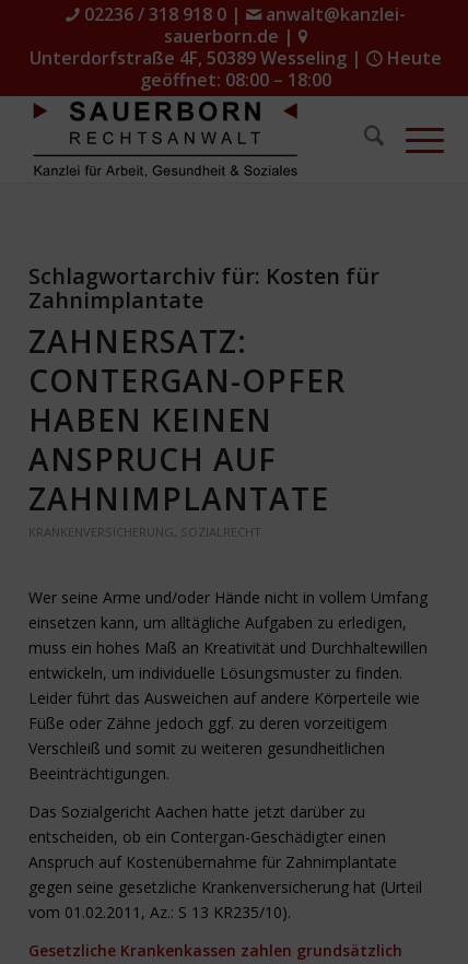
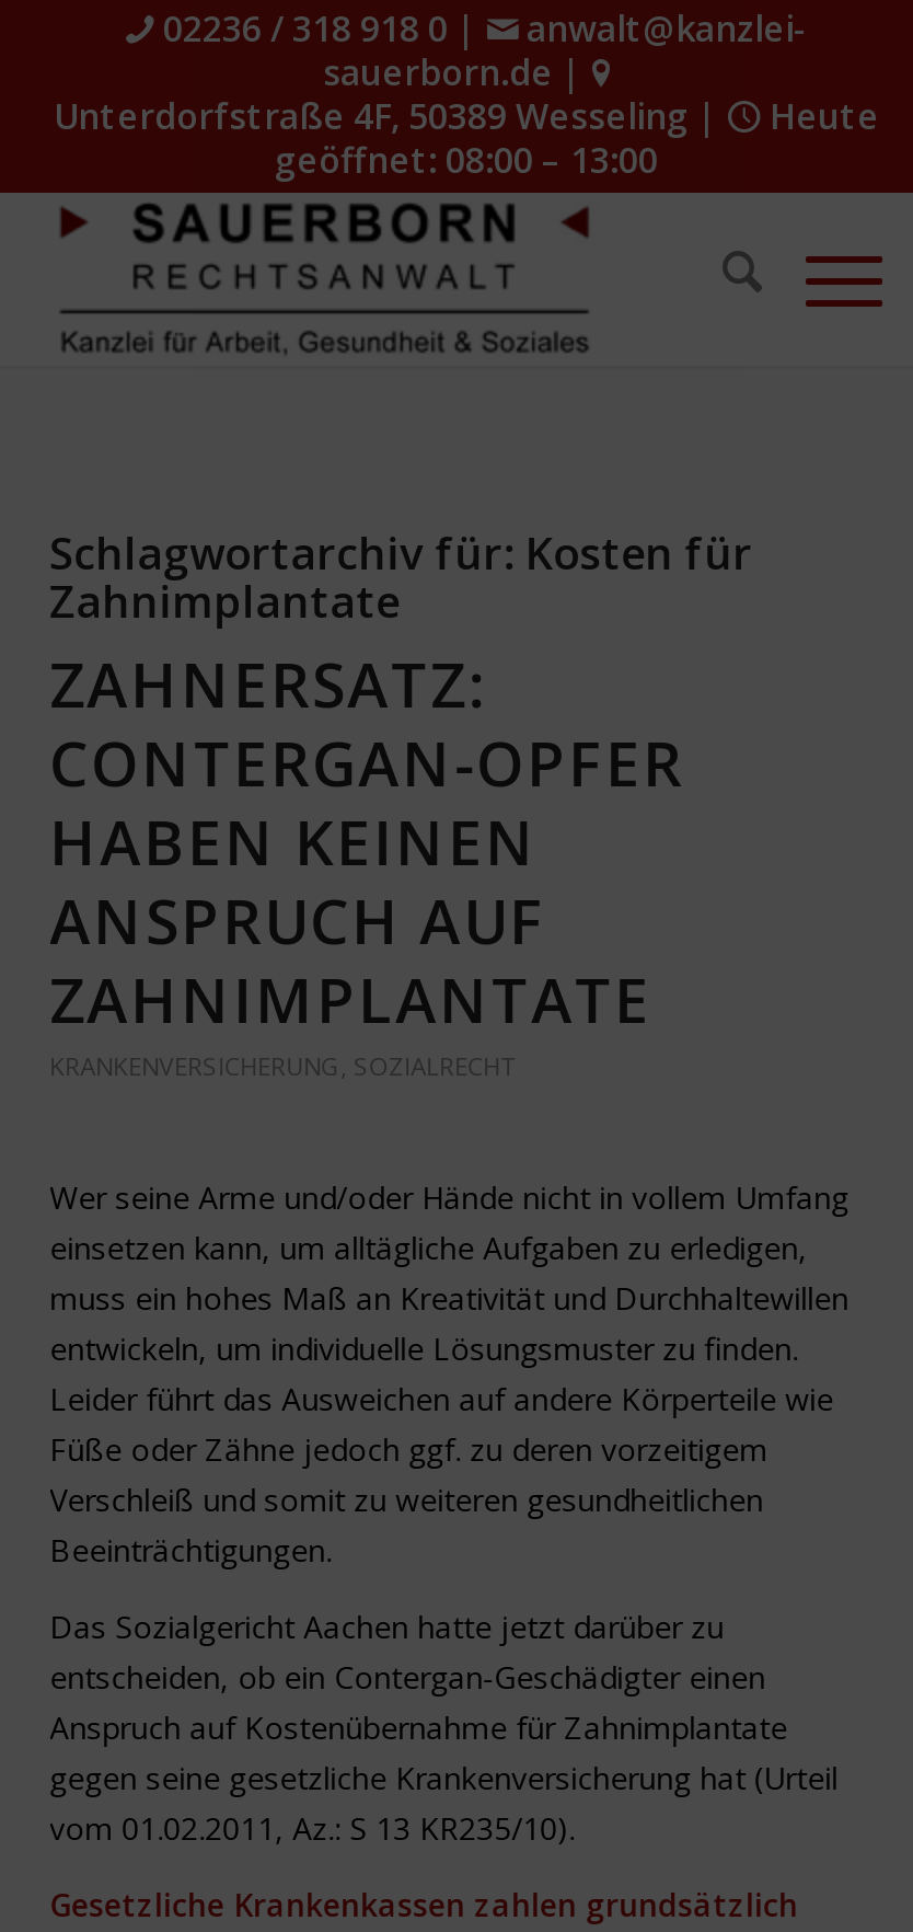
- geöffnet: 08:00 – 18:00
+ geöffnet: 08:00 – 13:00
